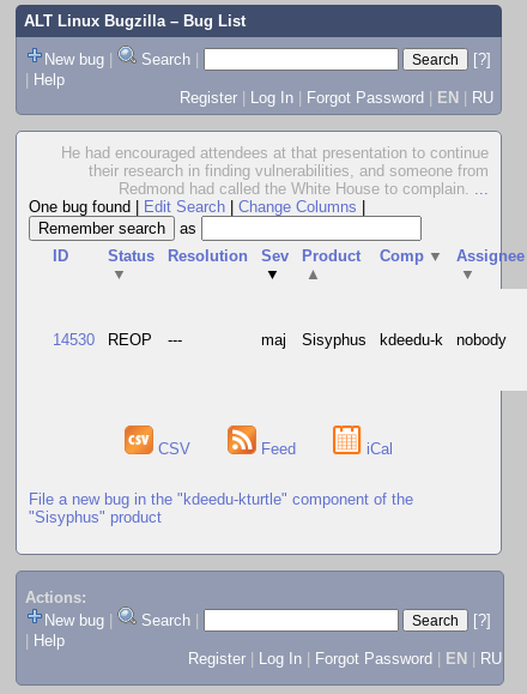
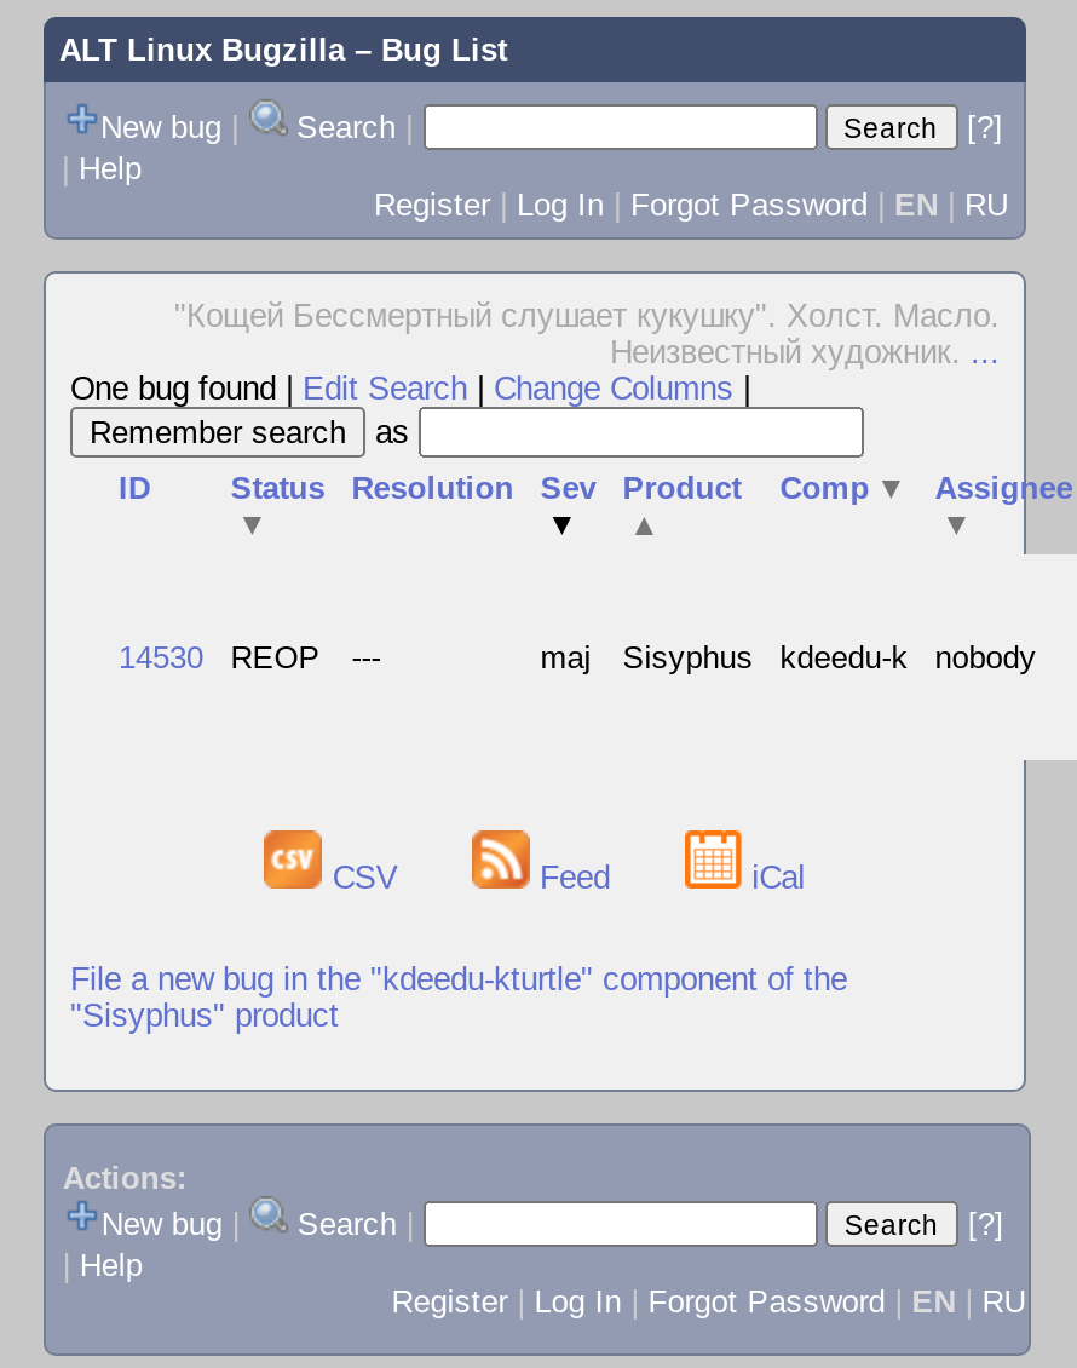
- He had encouraged attendees at that presentation to continue
- their research in finding vulnerabilities, and someone from
- Redmond had called the White House to complain....
+ "Кощей Бессмертный слушает кукушку". Холст. Масло.
+ Неизвестный художник....
